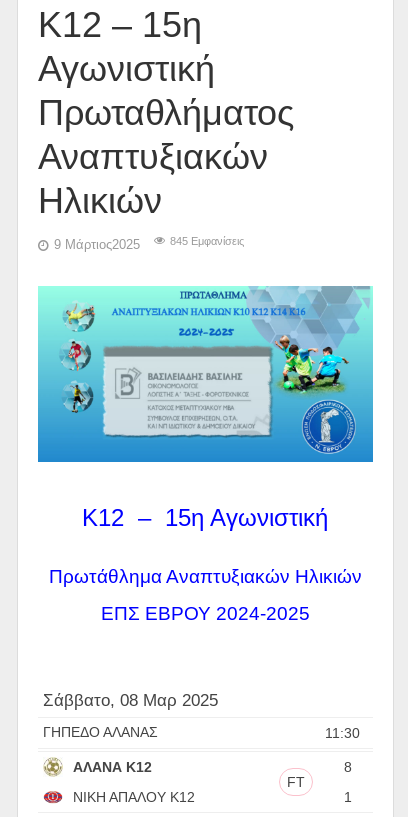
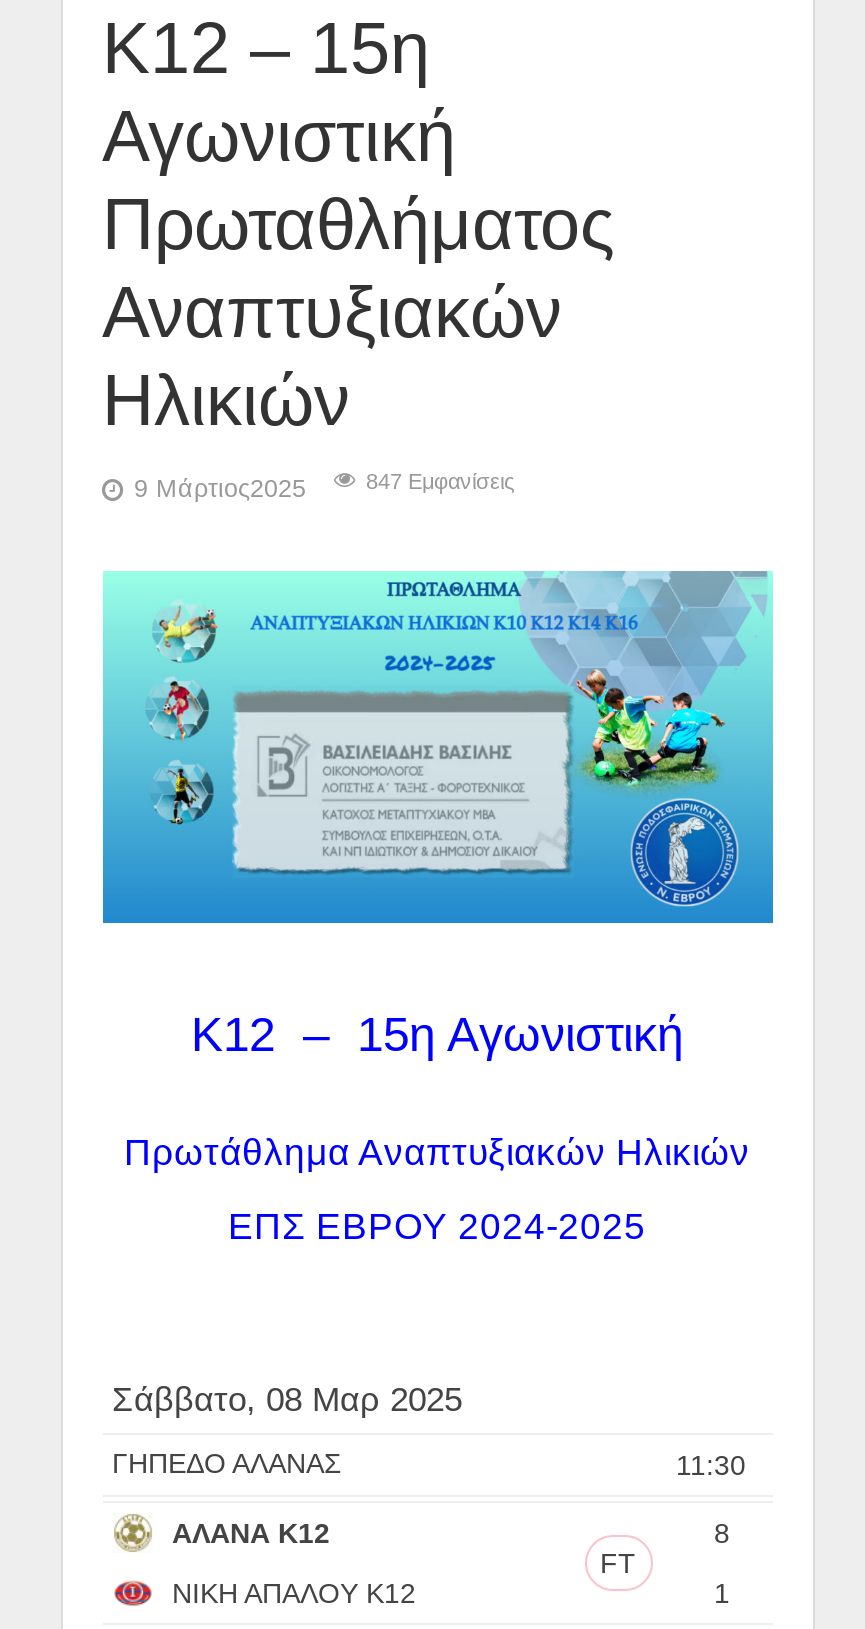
- 845 Εμφανίσεις
+ 847 Εμφανίσεις
